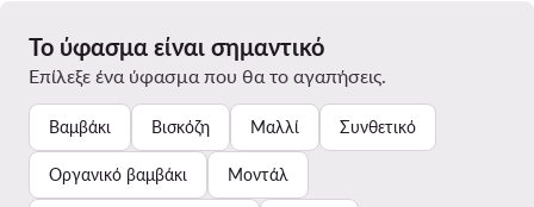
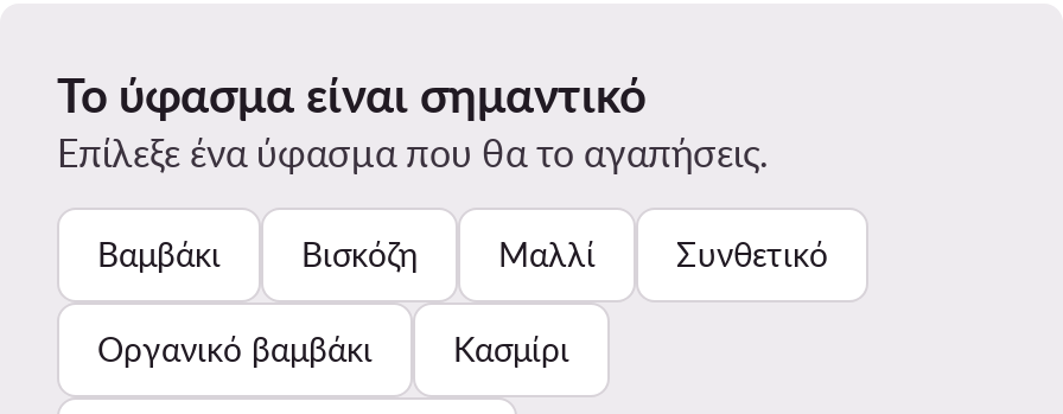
- Μοντάλ
+ Κασμίρι
